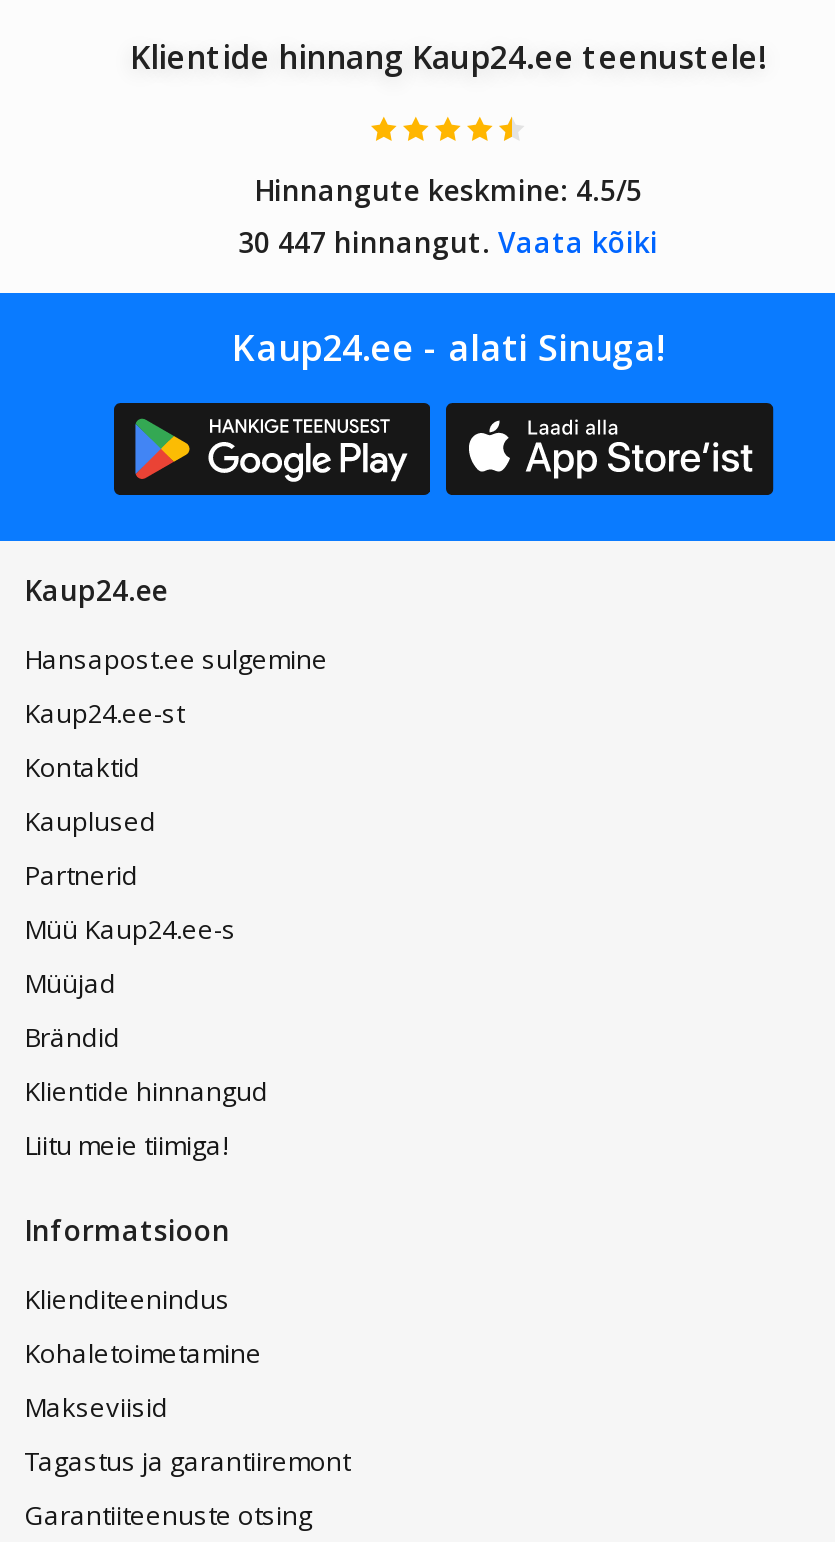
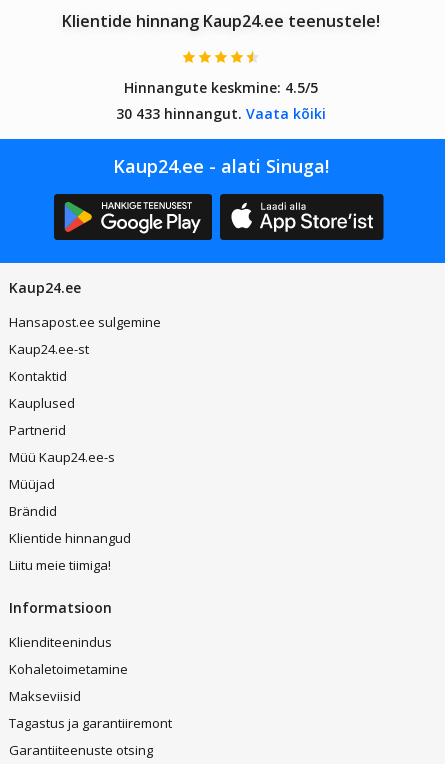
- 30 447 hinnangut. Vaata kõiki
+ 30 433 hinnangut. Vaata kõiki
